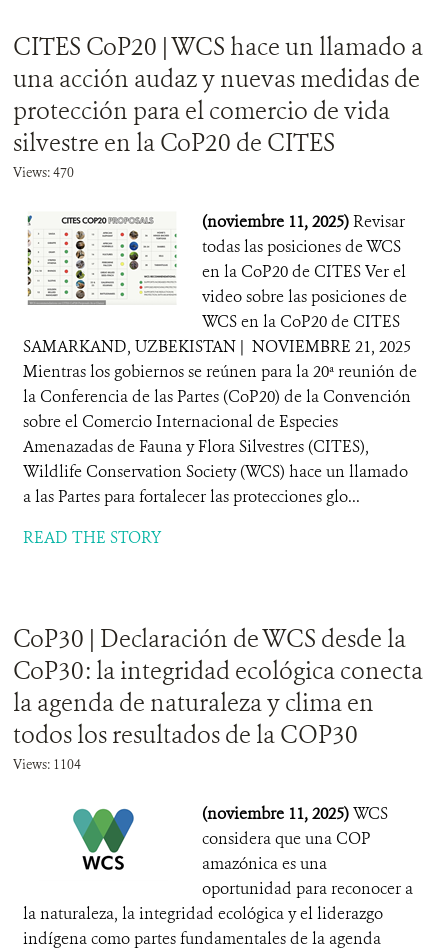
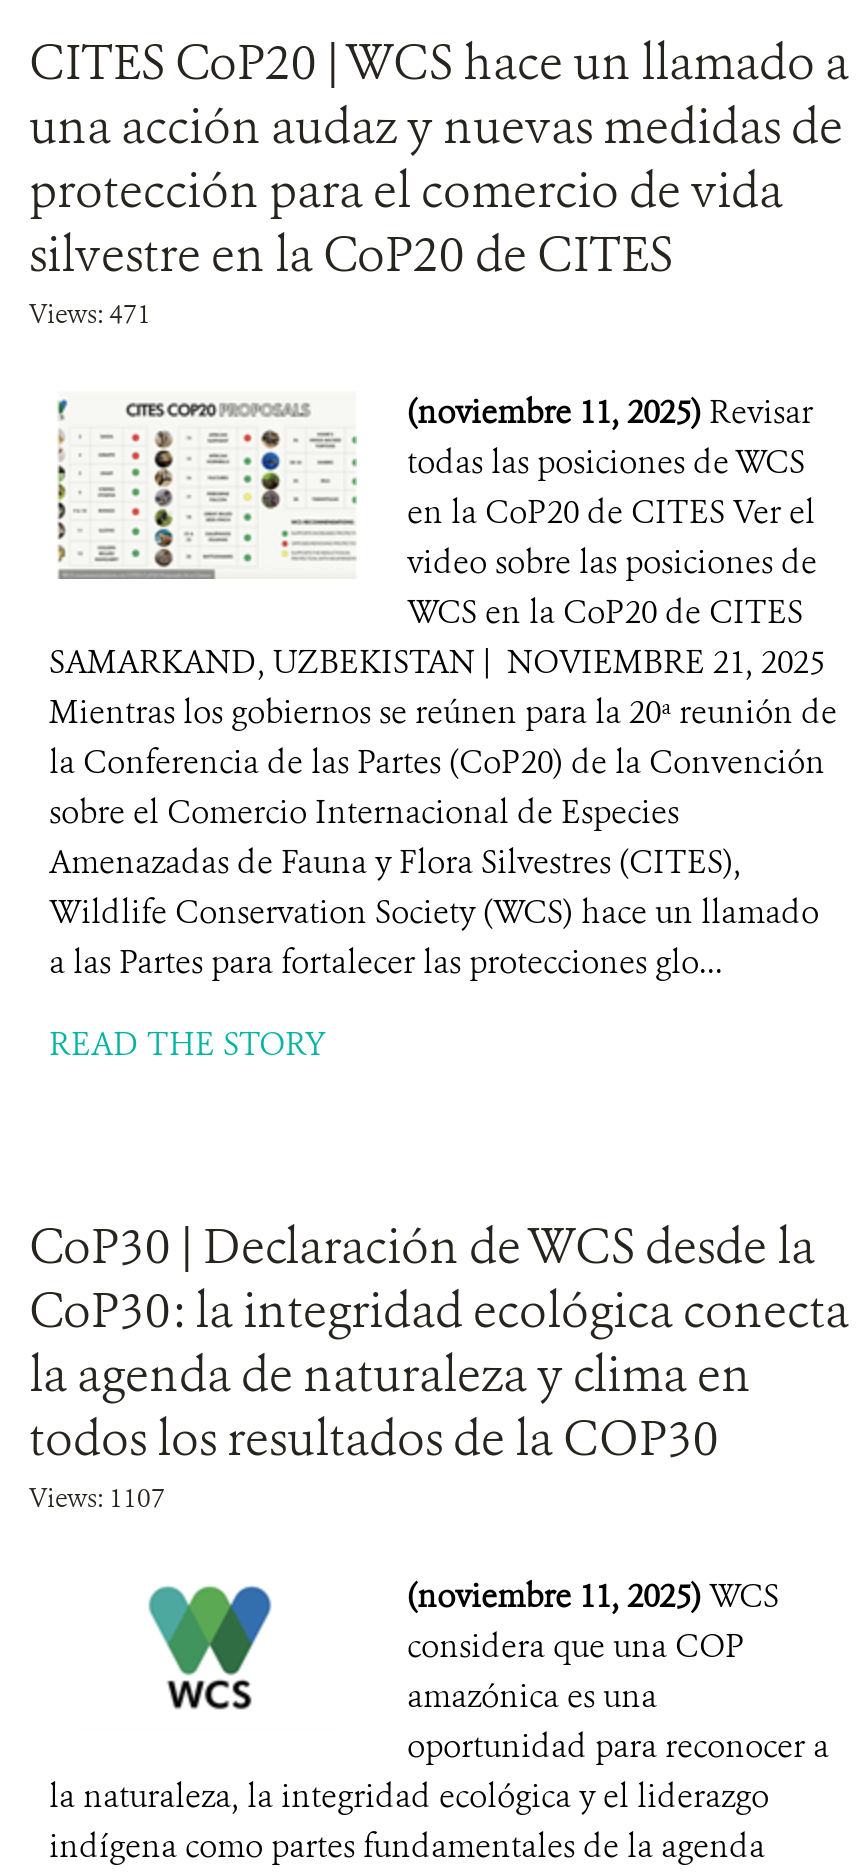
- Views: 470
+ Views: 471

- Views: 1104
+ Views: 1107
